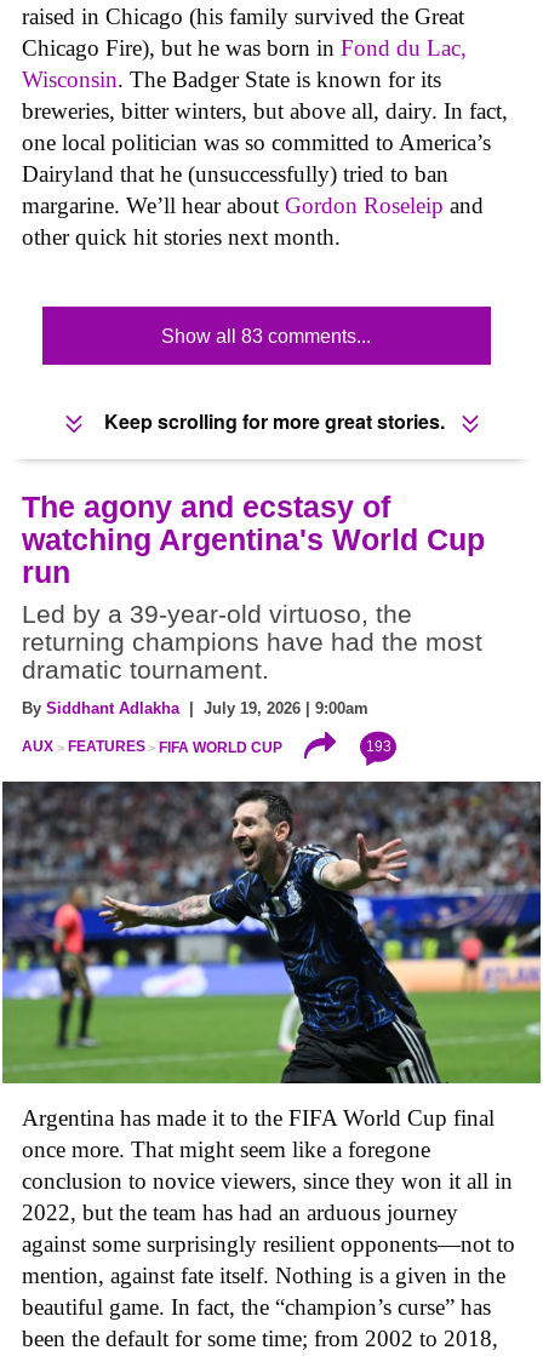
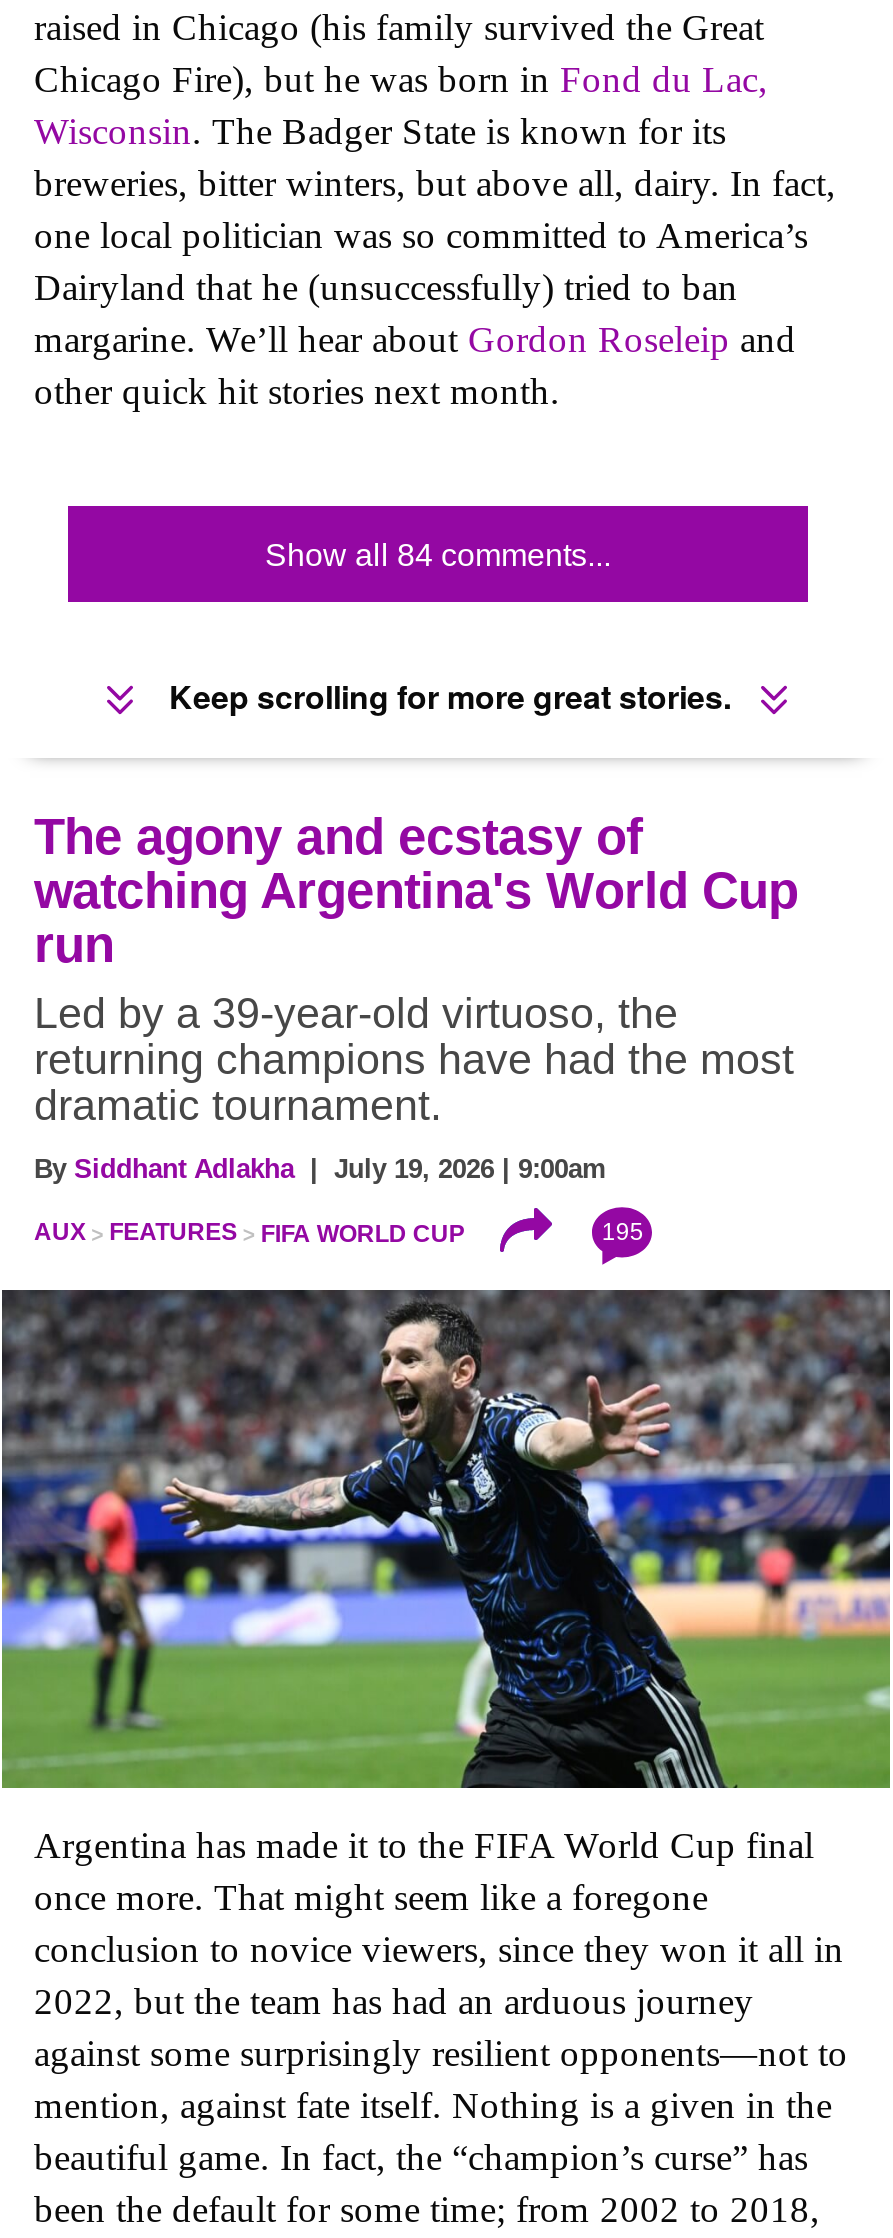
- Show all 83 comments...
+ Show all 84 comments...

- 193
+ 195
